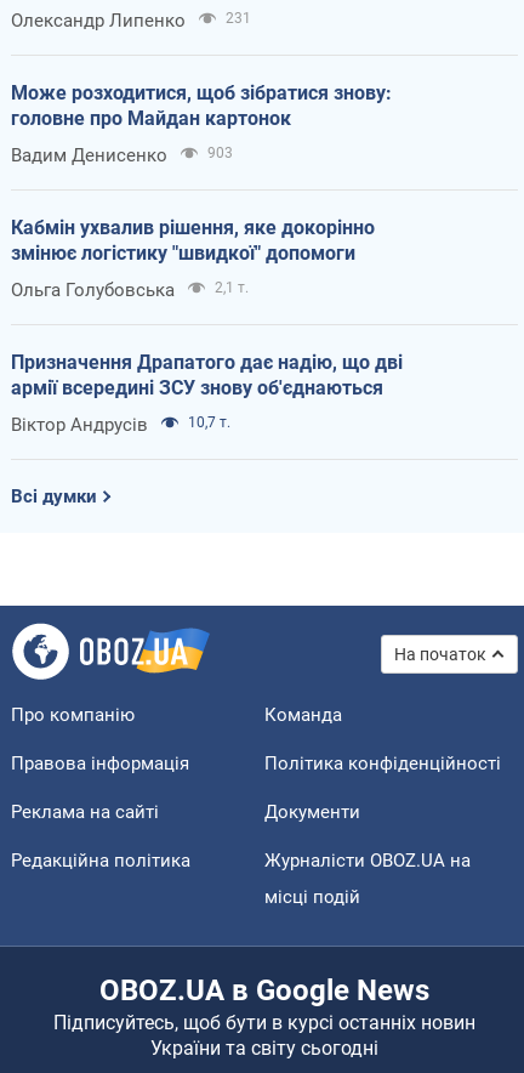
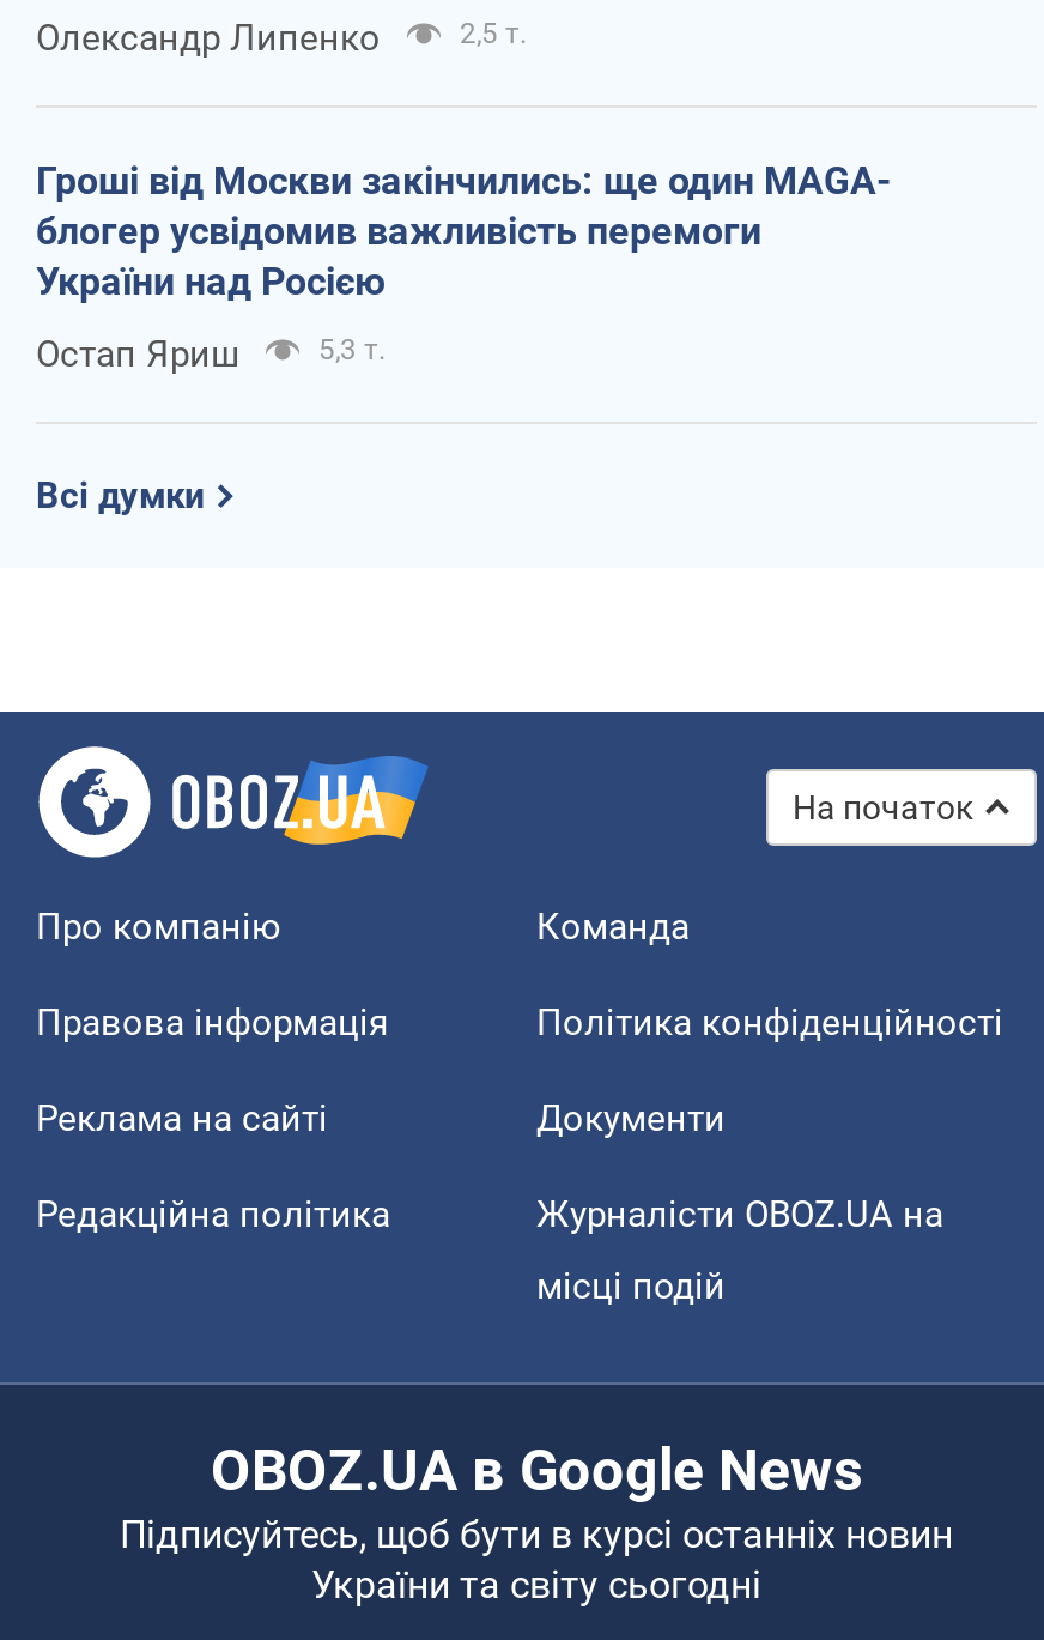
- 231
- Може розходитися, щоб зібратися знову:
- головне про Майдан картонок
- Вадим Денисенко
- 903
- Кабмін ухвалив рішення, яке докорінно
- змінює логістику "швидкої" допомоги
- Ольга Голубовська
- 2,1 т.
- Призначення Драпатого дає надію, що дві
- армії всередині ЗСУ знову об'єднаються
- Віктор Андрусів
- 10,7 т.
+ 2,5 т.
+ Гроші від Москви закінчились: ще один MAGA-
+ блогер усвідомив важливість перемоги
+ України над Росією
+ Остап Яриш
+ 5,3 т.
